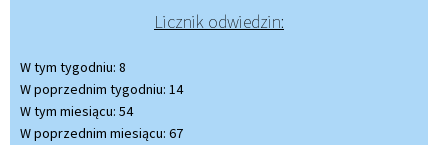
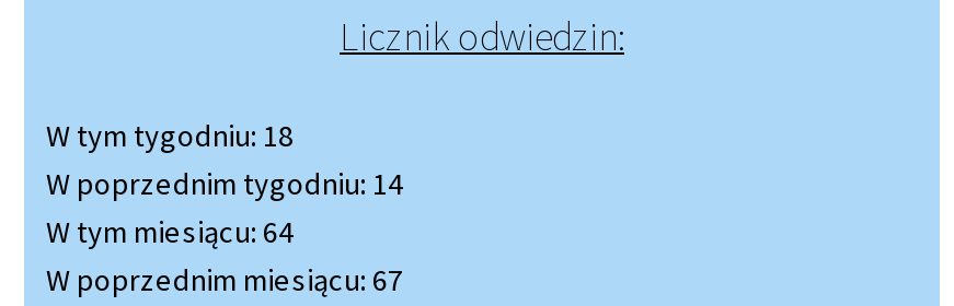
- W tym tygodniu: 8
+ W tym tygodniu: 18

- W tym miesiącu: 54
+ W tym miesiącu: 64
